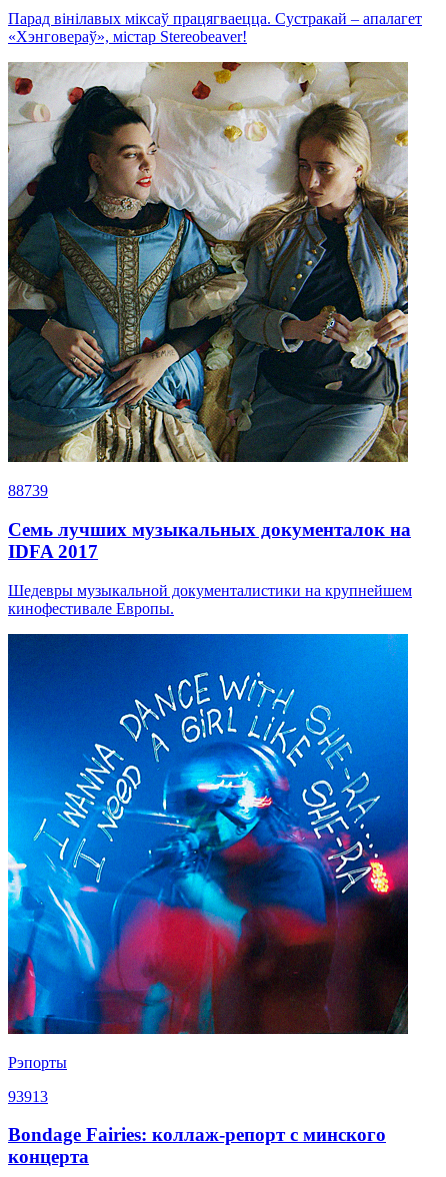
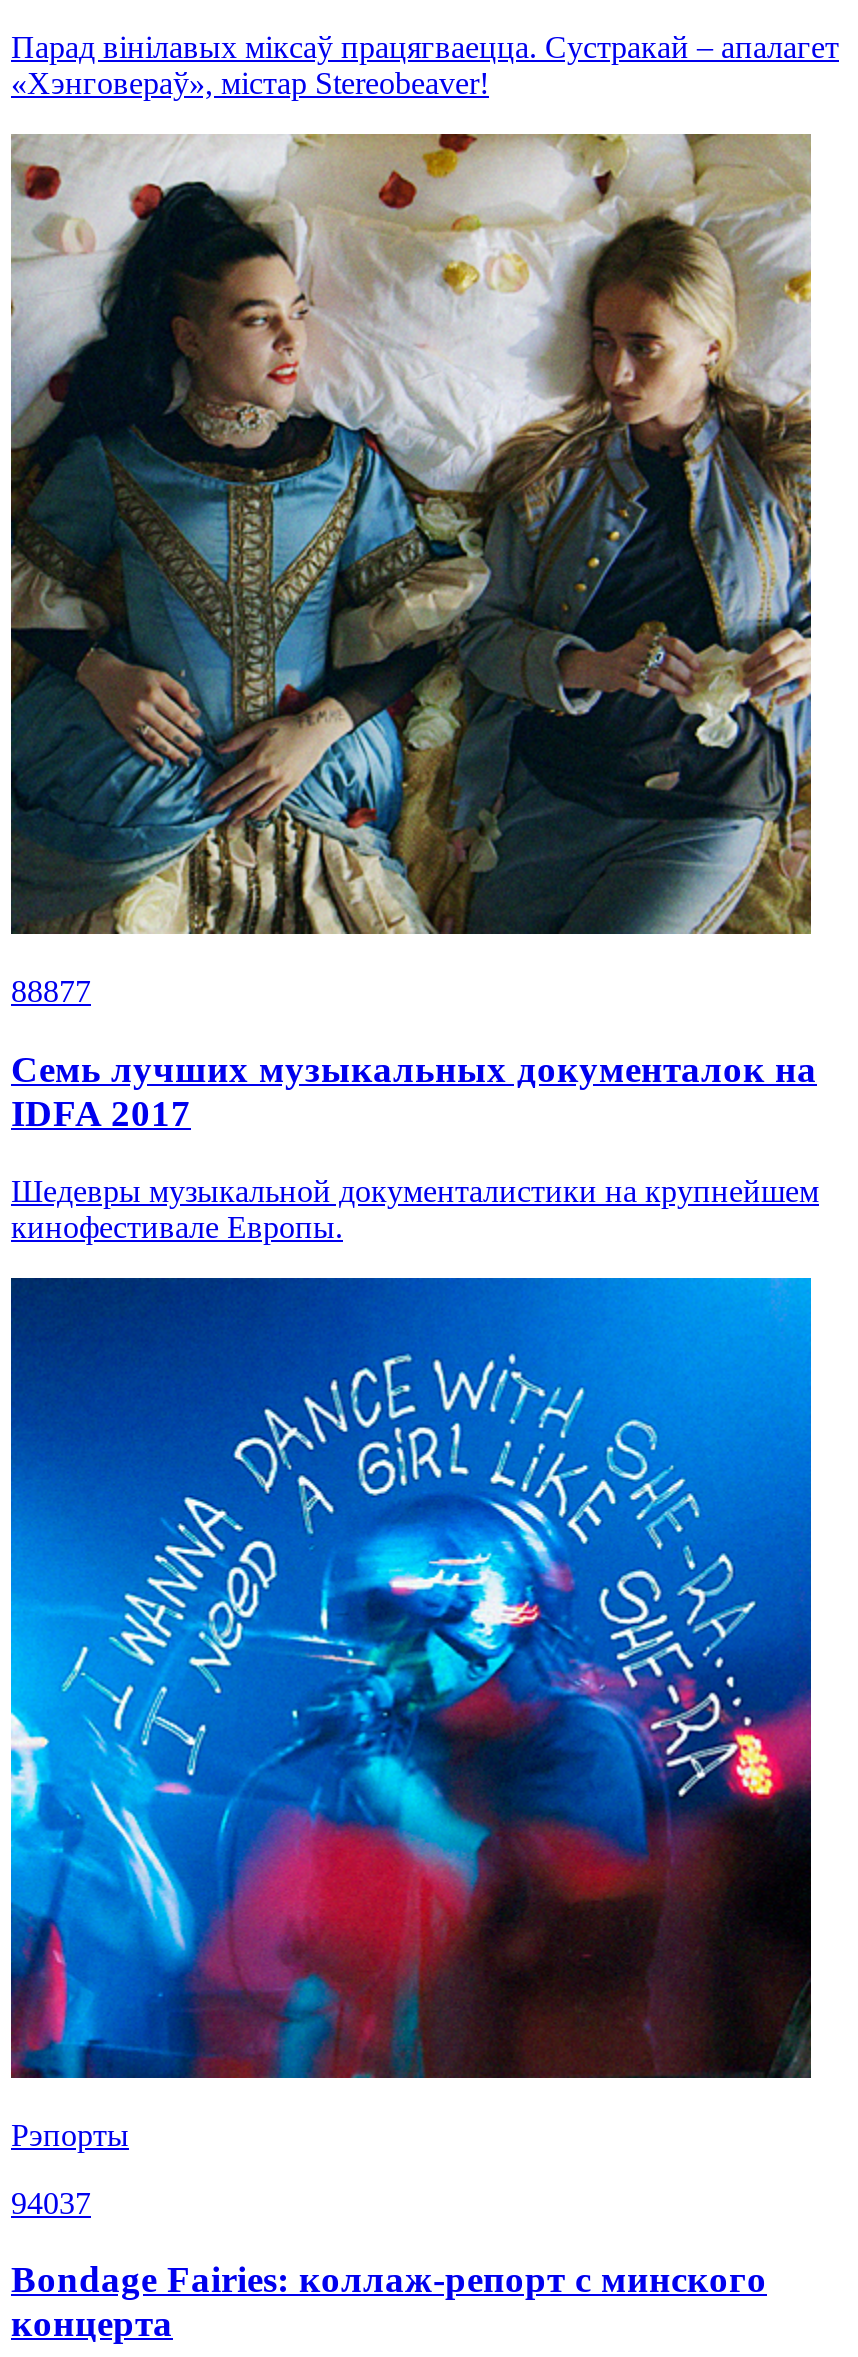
- 88739
+ 88877

- 93913
+ 94037
